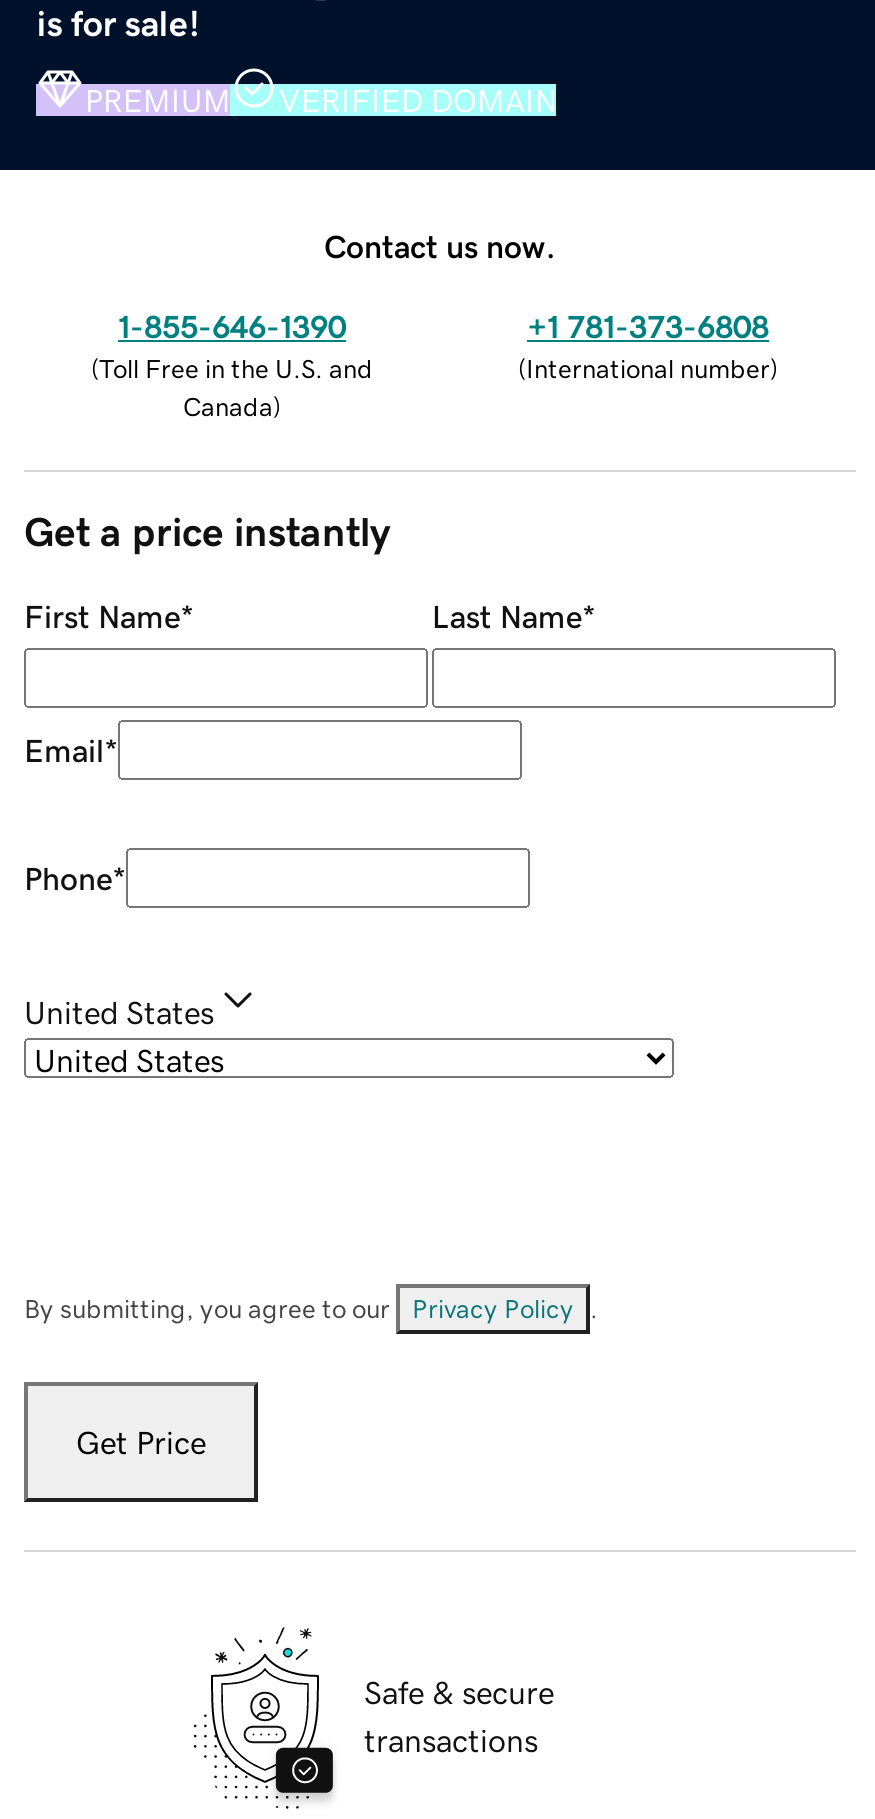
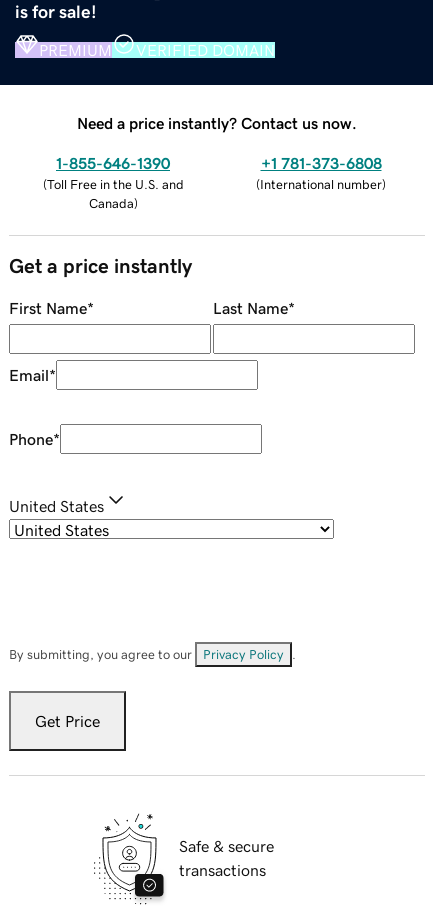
- Contact us now.
+ Need a price instantly? Contact us now.
